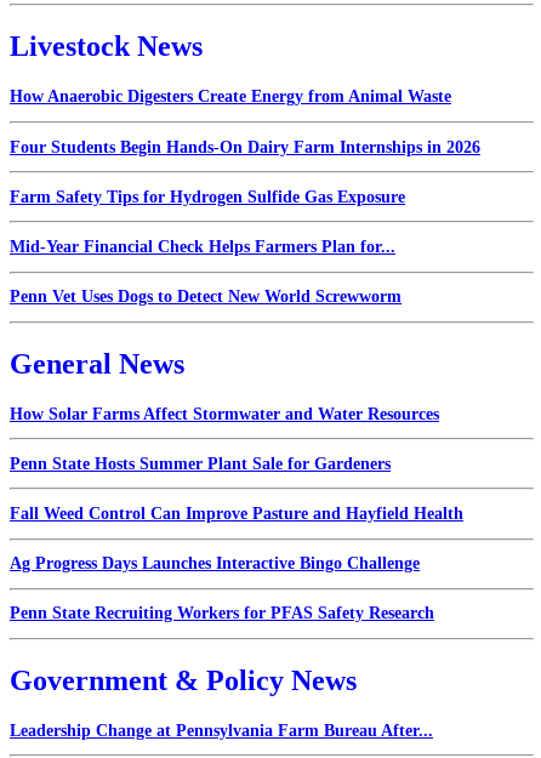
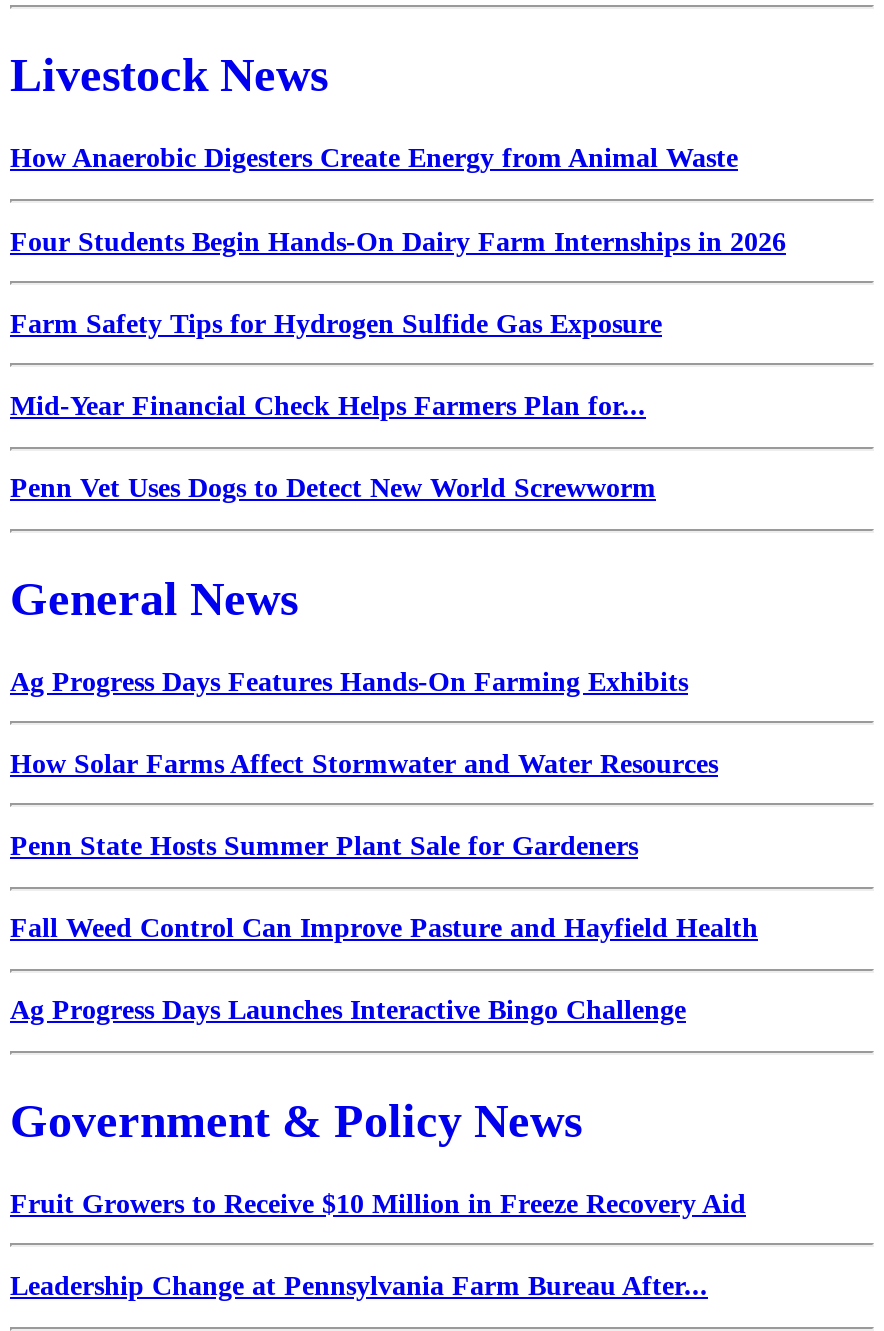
+ Ag Progress Days Features Hands-On Farming Exhibits

- Penn State Recruiting Workers for PFAS Safety Research

+ Fruit Growers to Receive $10 Million in Freeze Recovery Aid
